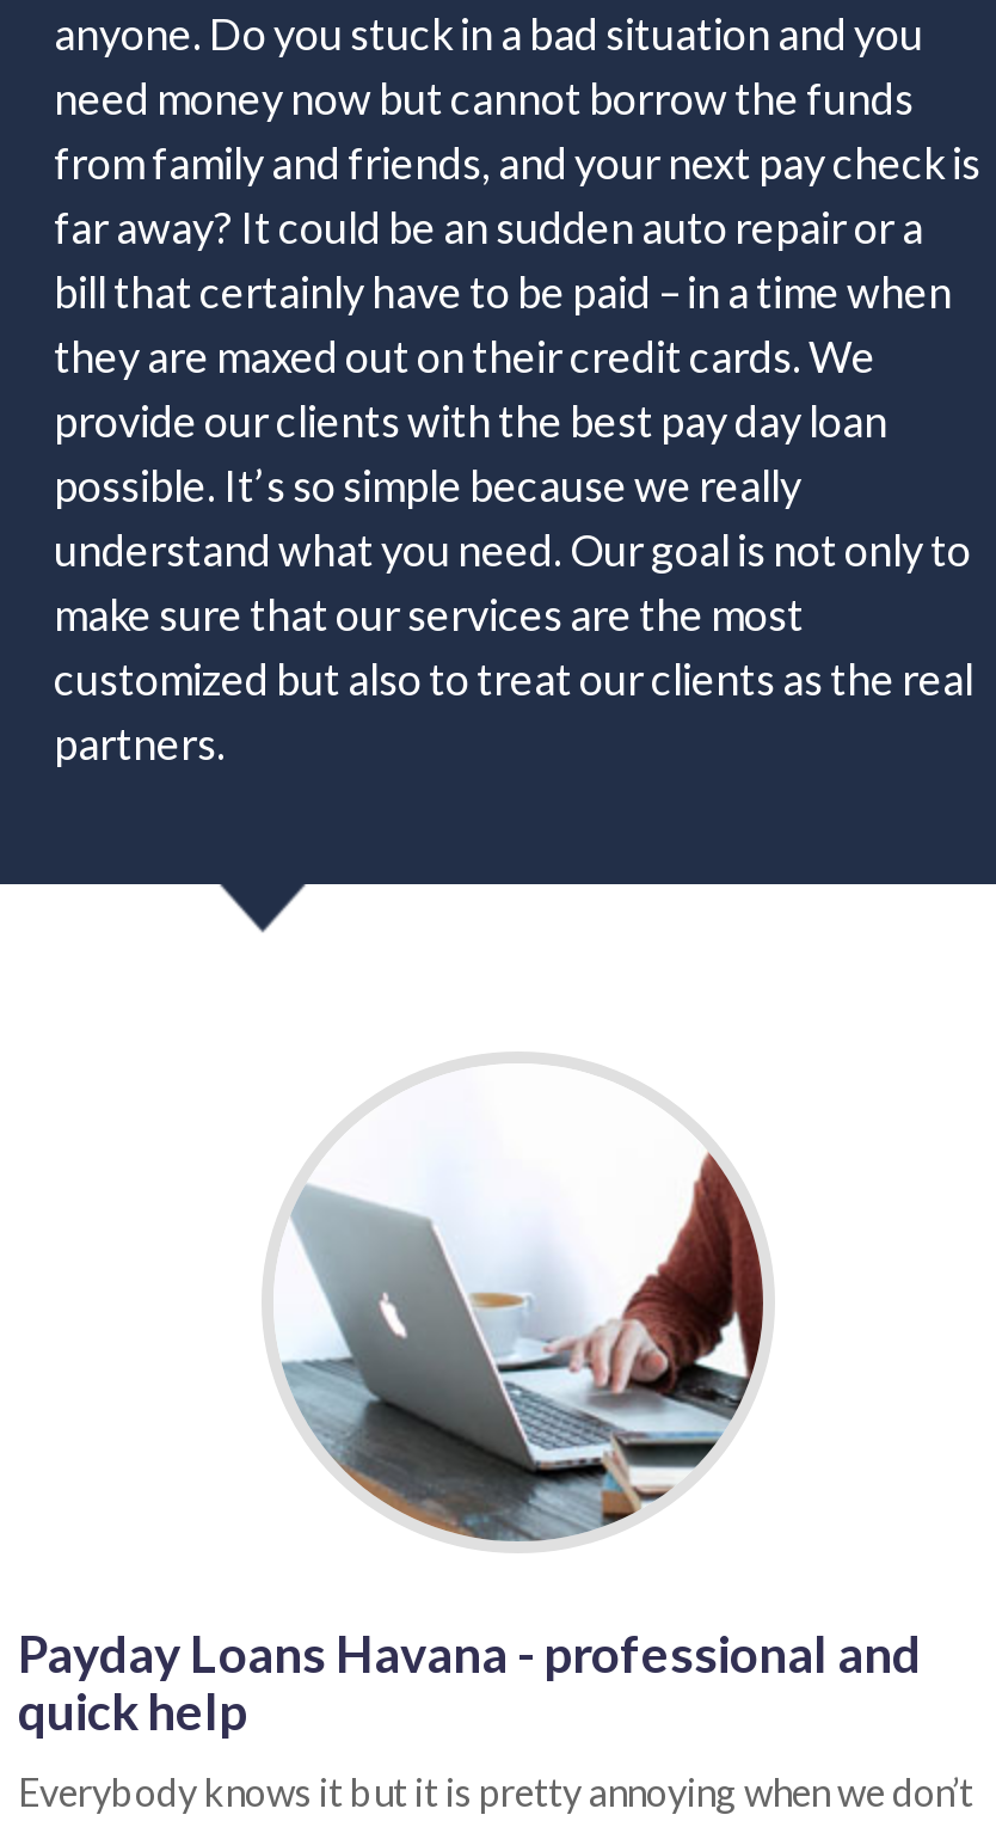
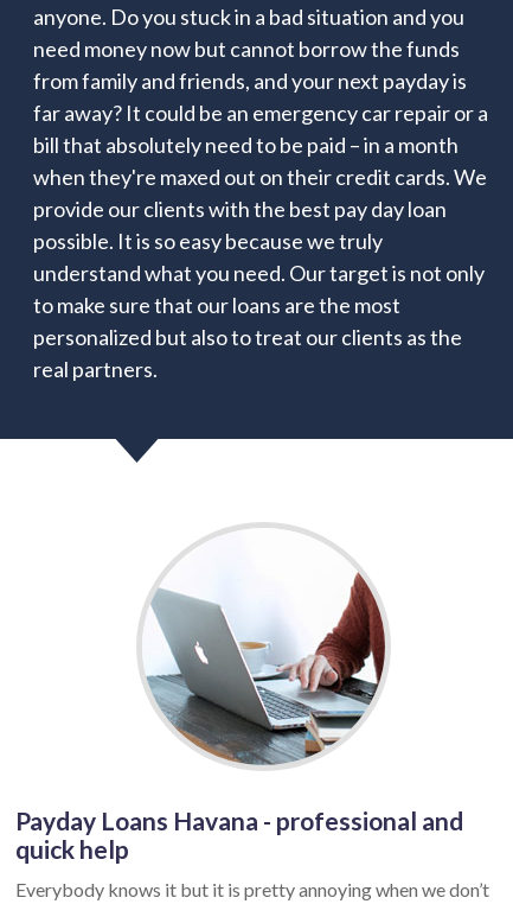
- from family and friends, and your next pay check is
- far away? It could be an sudden auto repair or a
- bill that certainly have to be paid – in a time when
- they are maxed out on their credit cards. We
+ from family and friends, and your next payday is
+ far away? It could be an emergency car repair or a
+ bill that absolutely need to be paid – in a month
+ when they're maxed out on their credit cards. We

- possible. It’s so simple because we really
- understand what you need. Our goal is not only to
- make sure that our services are the most
- customized but also to treat our clients as the real
- partners.
+ possible. It is so easy because we truly
+ understand what you need. Our target is not only
+ to make sure that our loans are the most
+ personalized but also to treat our clients as the
+ real partners.
